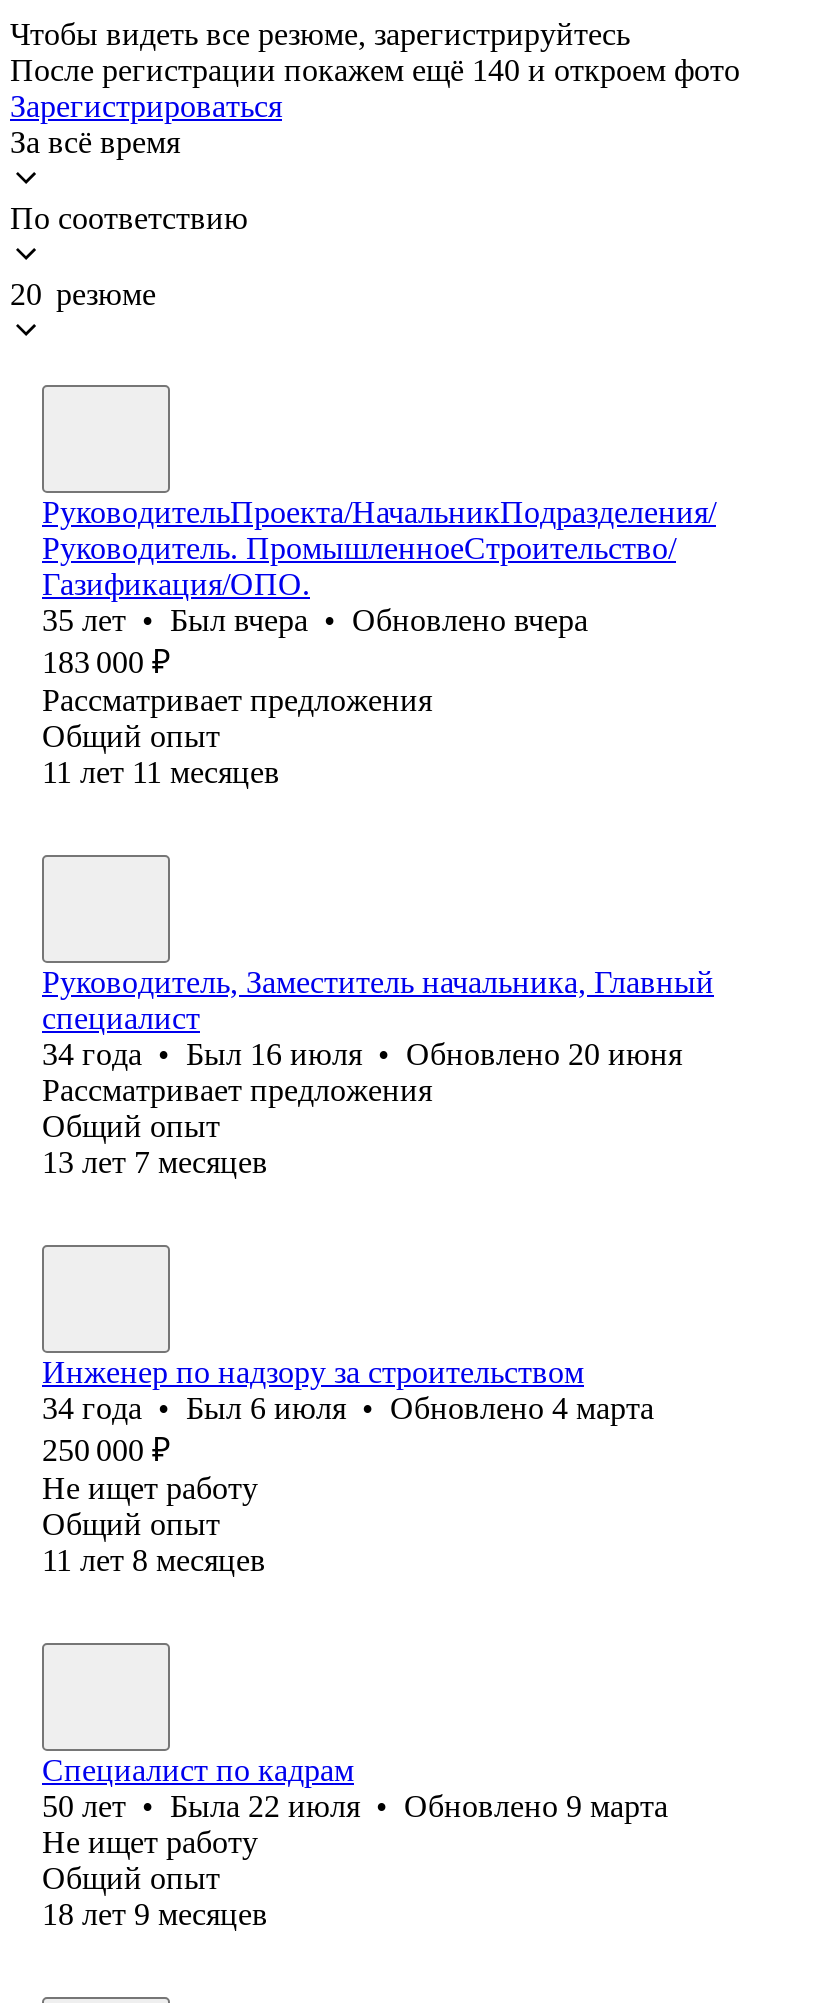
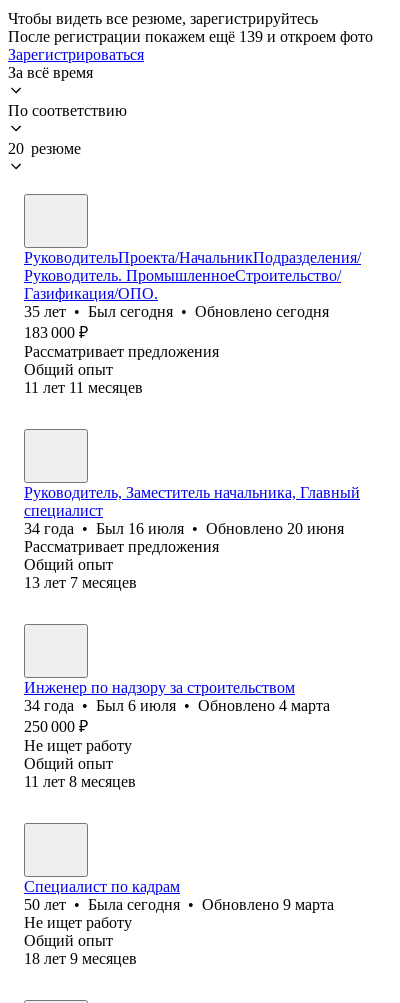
- После регистрации покажем ещё 140 и откроем фото
+ После регистрации покажем ещё 139 и откроем фото

- 35 лет • Был вчера • Обновлено вчера
+ 35 лет • Был сегодня • Обновлено сегодня

- 50 лет • Была 22 июля • Обновлено 9 марта
+ 50 лет • Была сегодня • Обновлено 9 марта
